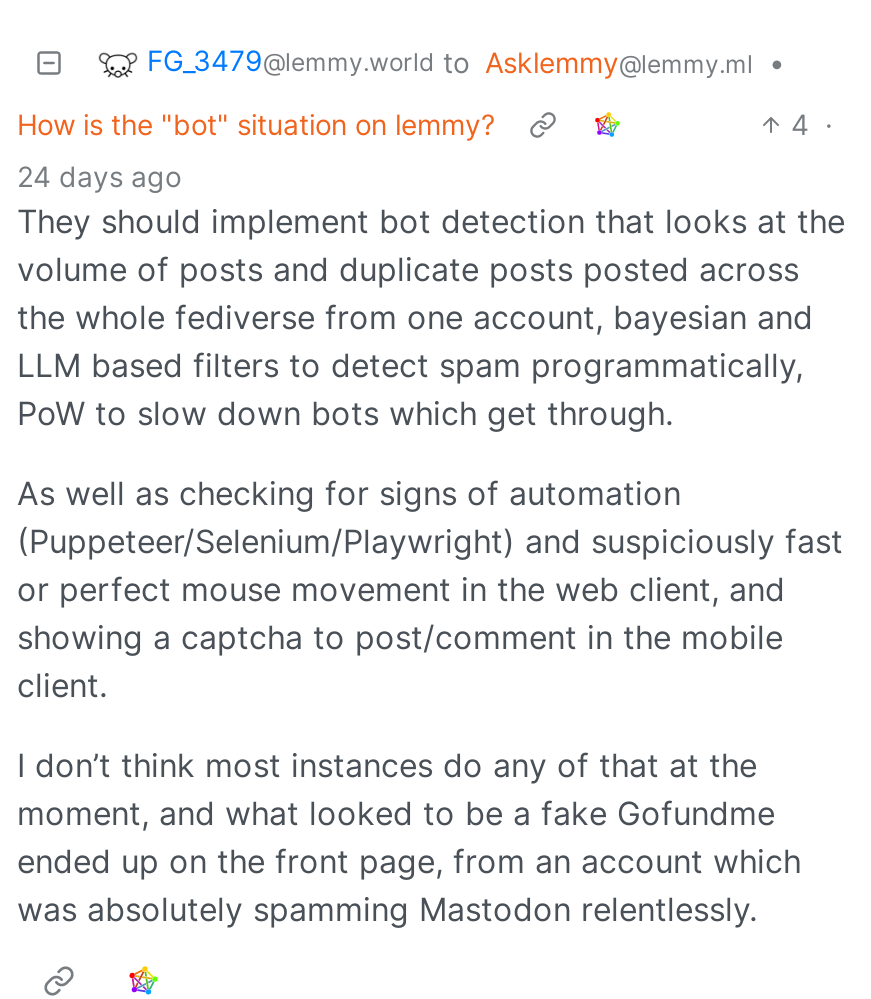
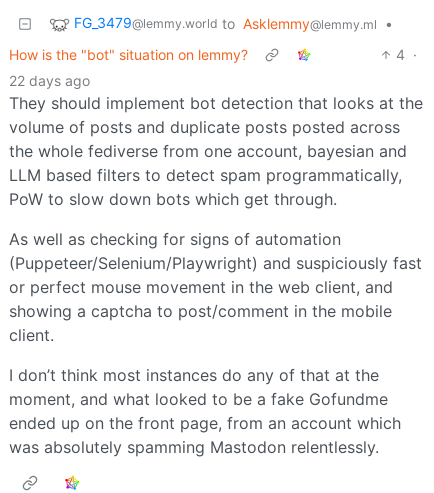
- 24 days ago
+ 22 days ago
